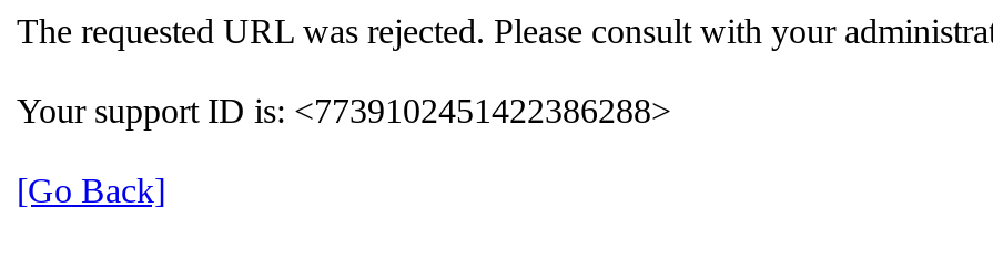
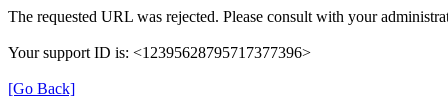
- Your support ID is: <7739102451422386288>
+ Your support ID is: <12395628795717377396>
